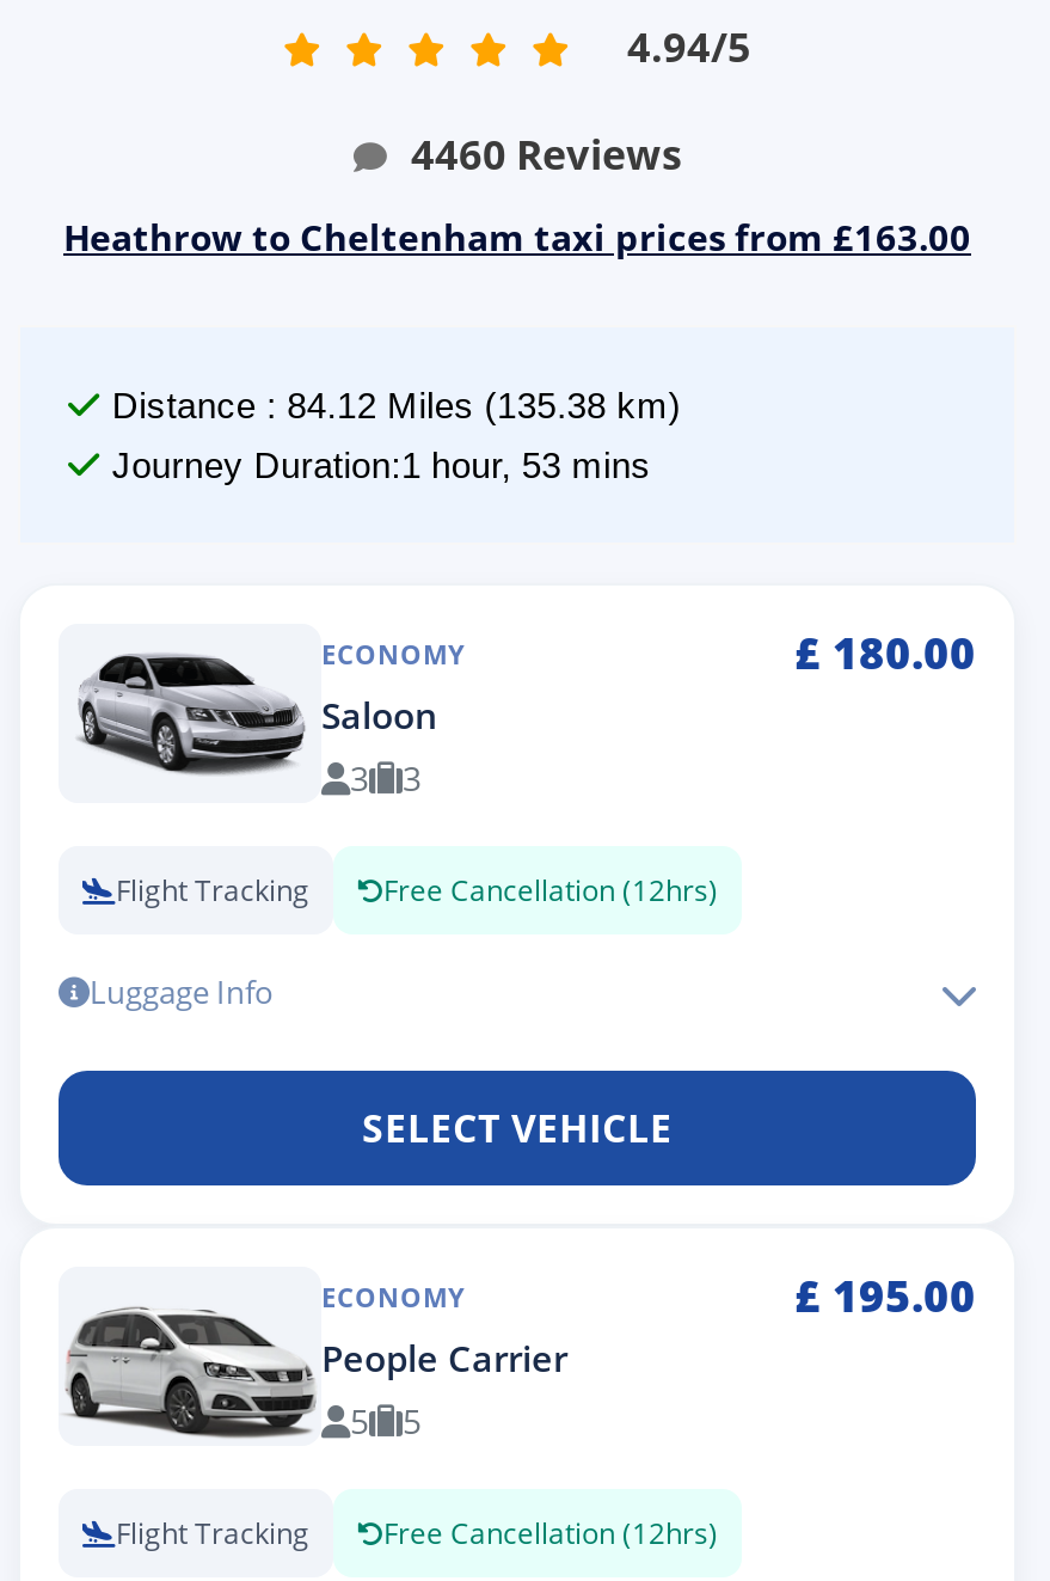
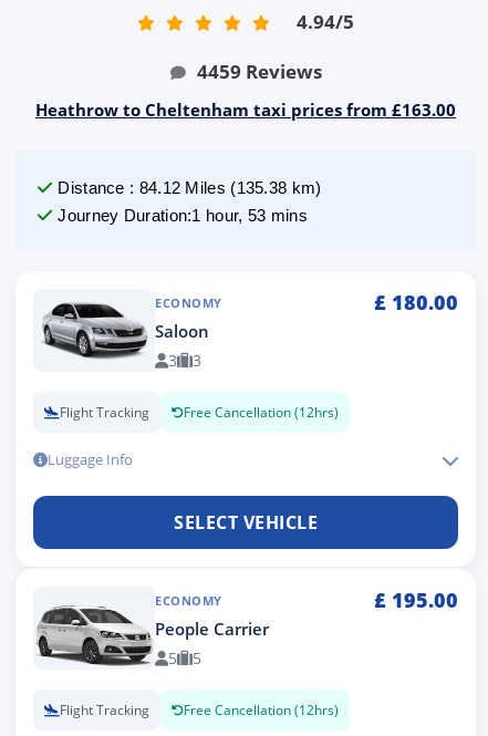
- 4460 Reviews
+ 4459 Reviews
